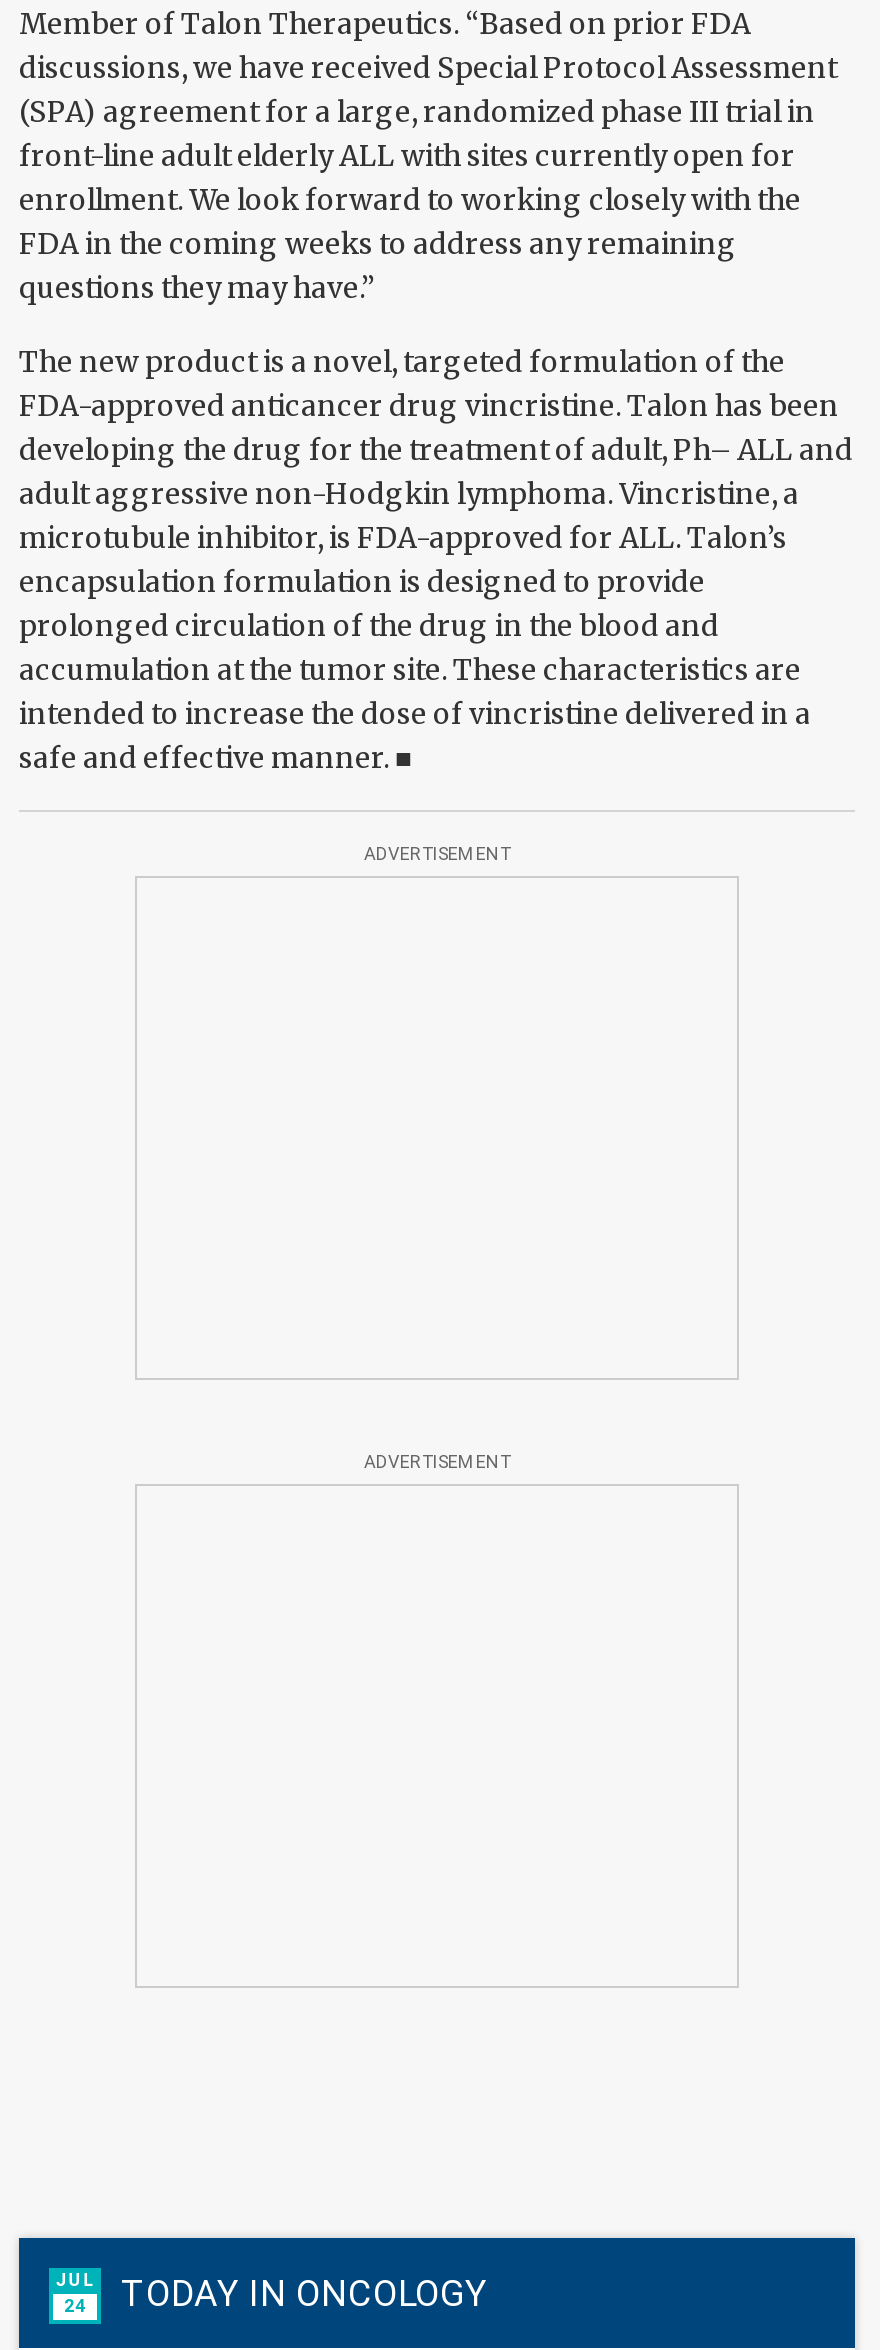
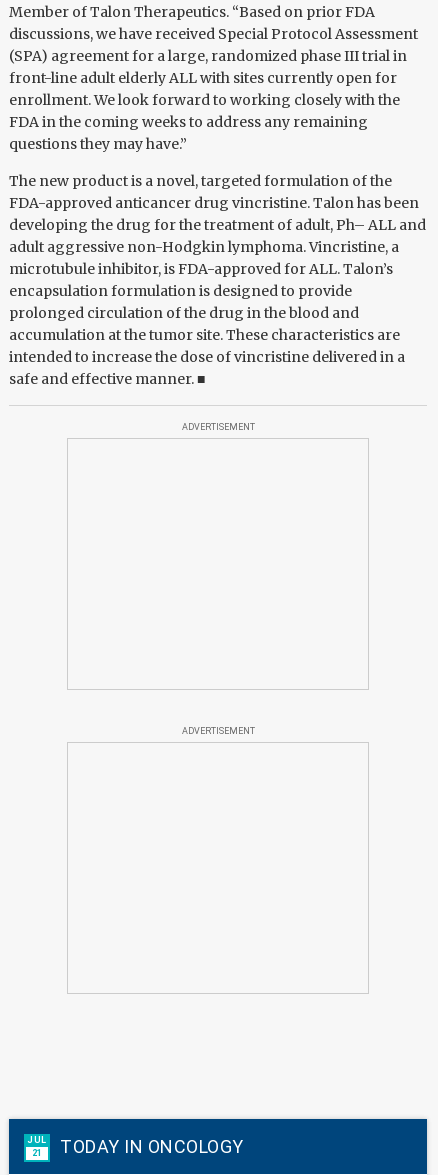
- JUL 24 TODAY IN ONCOLOGY
+ JUL 21 TODAY IN ONCOLOGY
